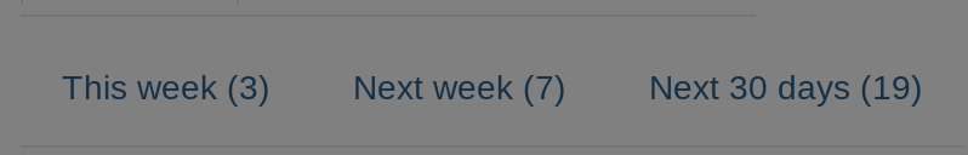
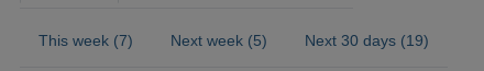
- This week (3)
+ This week (7)

- Next week (7)
+ Next week (5)
